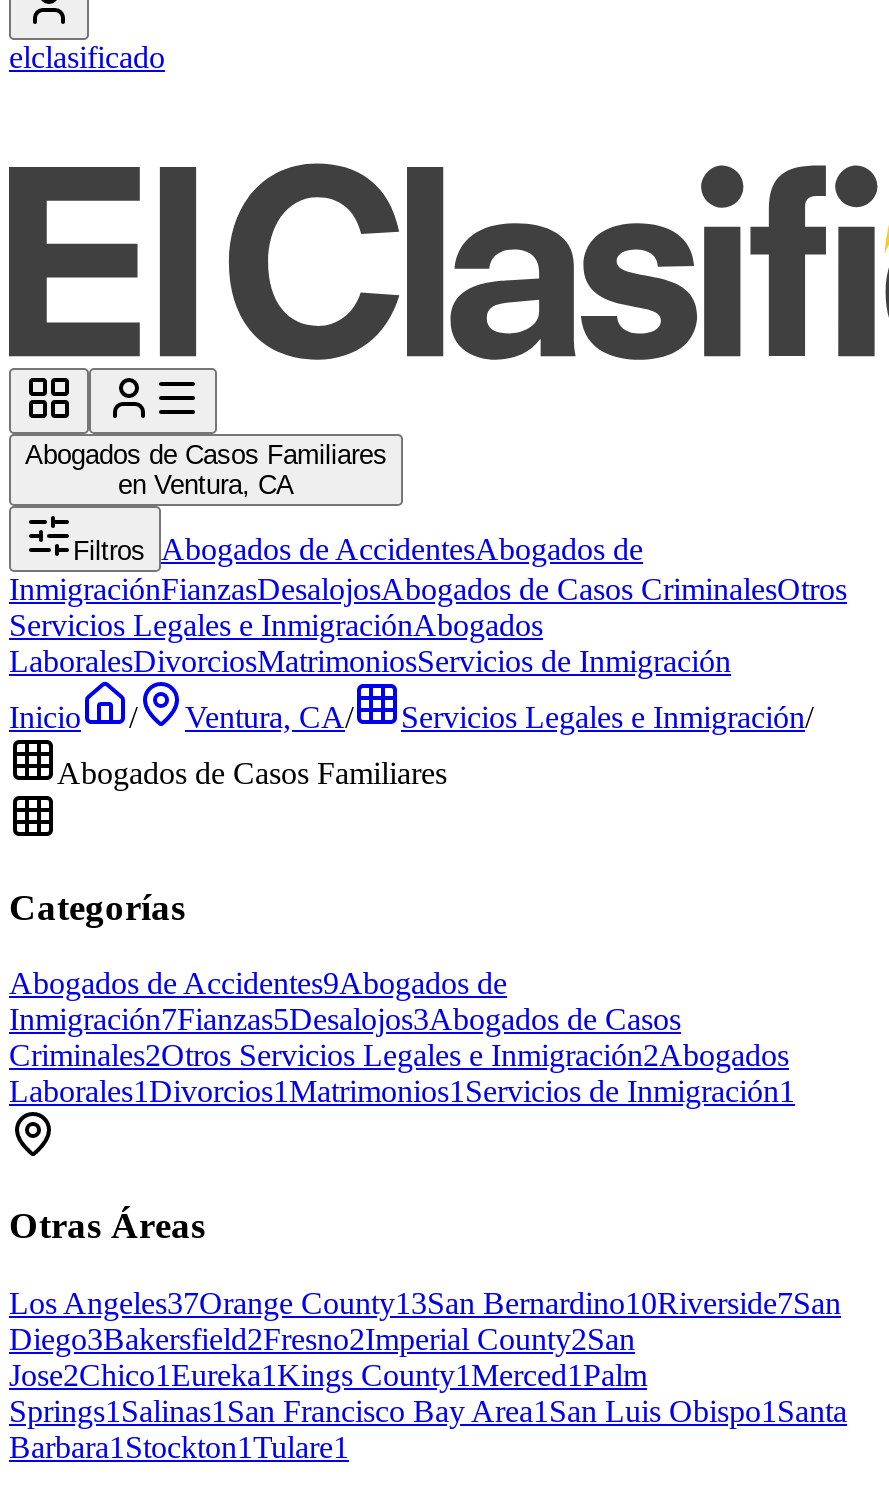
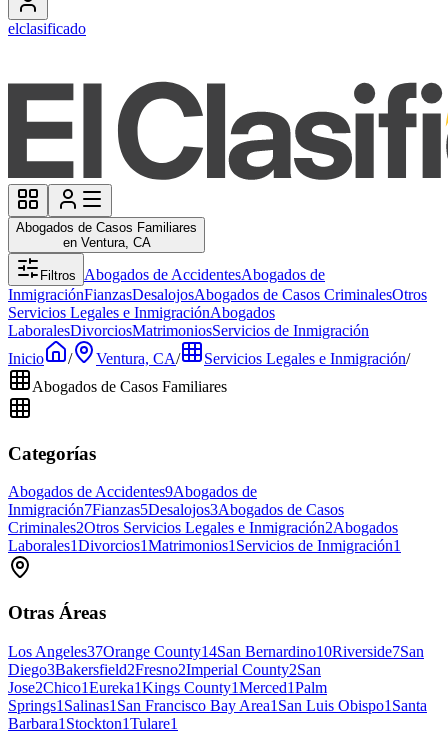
- Los Angeles37Orange County13San Bernardino10Riverside7San
+ Los Angeles37Orange County14San Bernardino10Riverside7San
